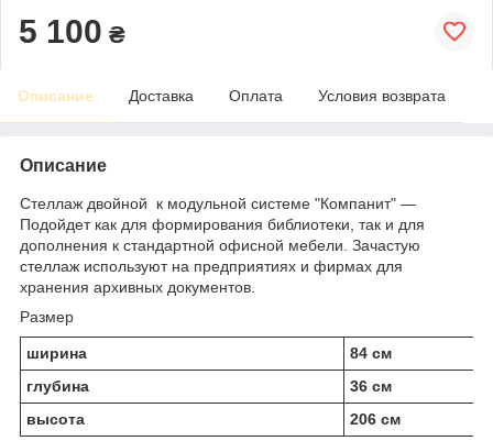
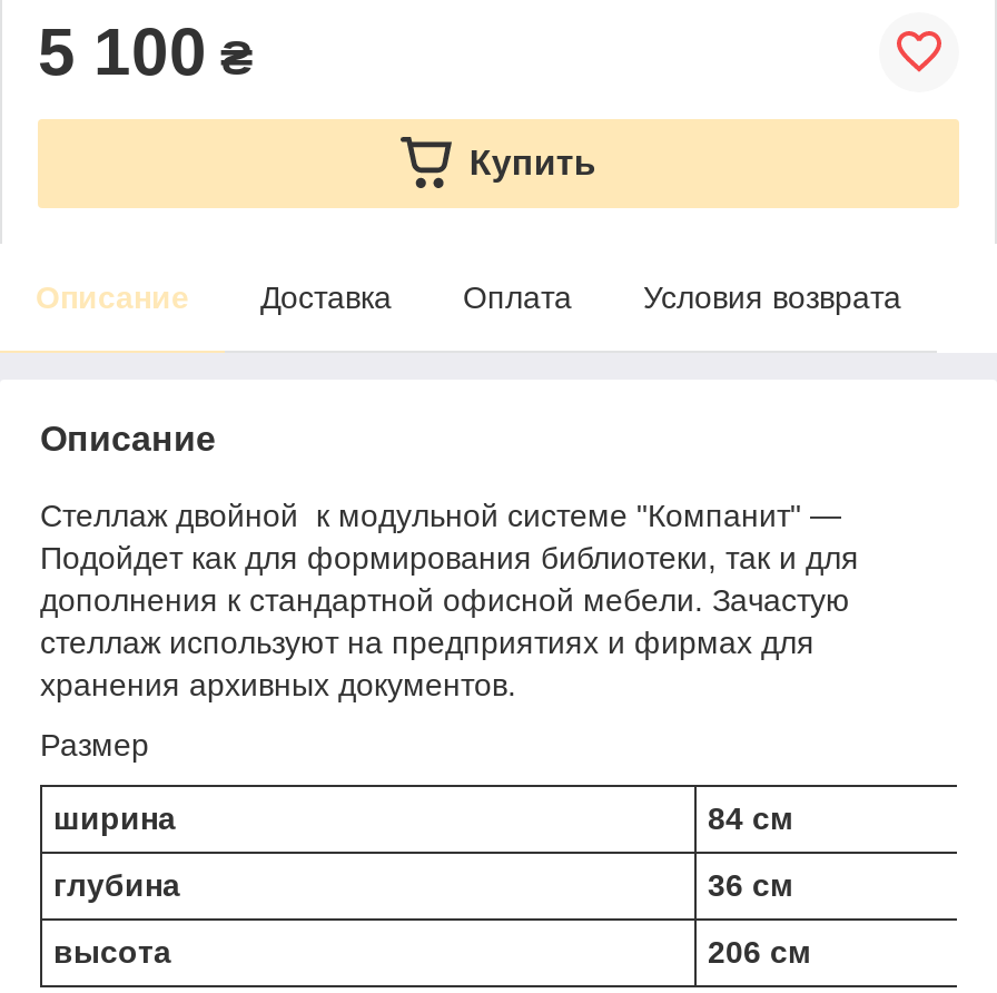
+ Купить
